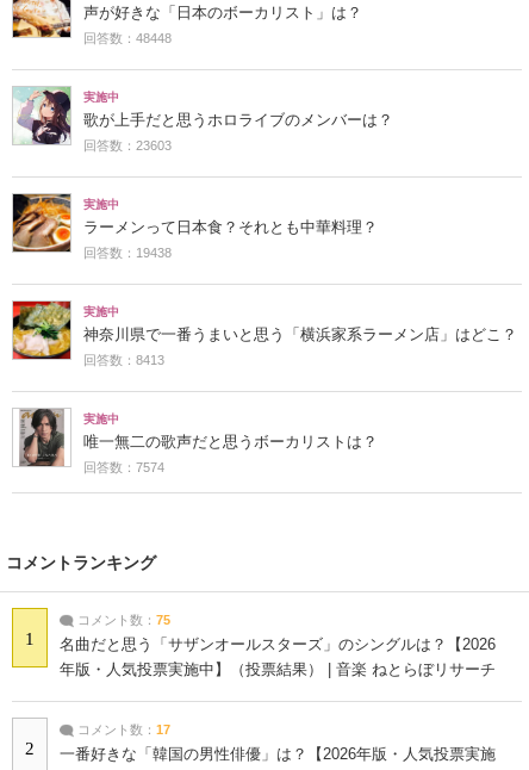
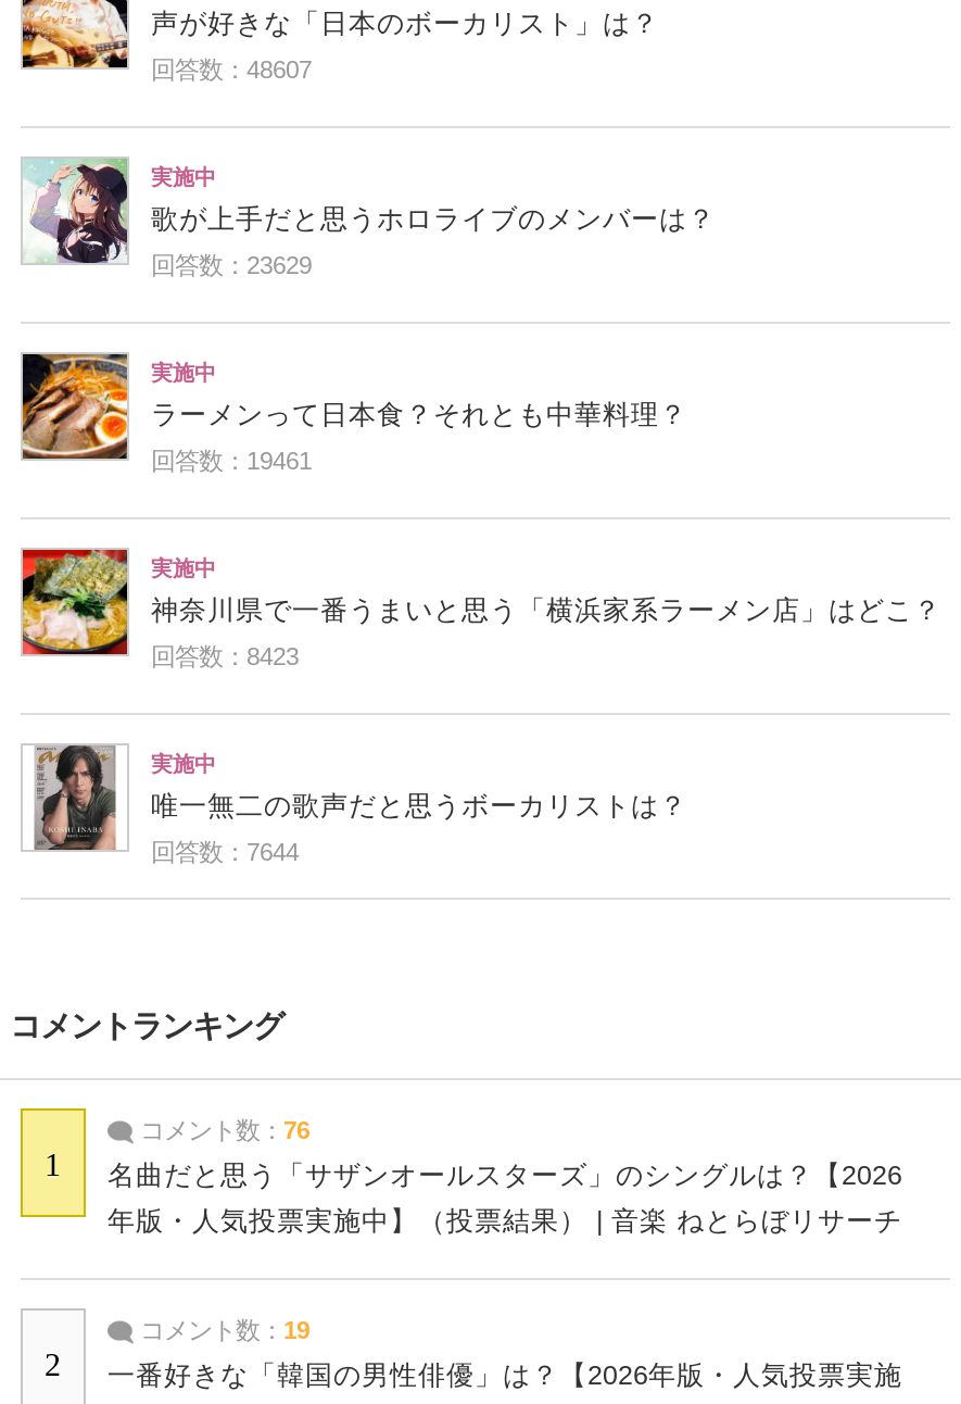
- 回答数：48448
+ 回答数：48607

- 回答数：23603
+ 回答数：23629

- 回答数：19438
+ 回答数：19461

- 回答数：8413
+ 回答数：8423

- 回答数：7574
+ 回答数：7644

- コメント数：75
+ コメント数：76

- コメント数：17
+ コメント数：19
